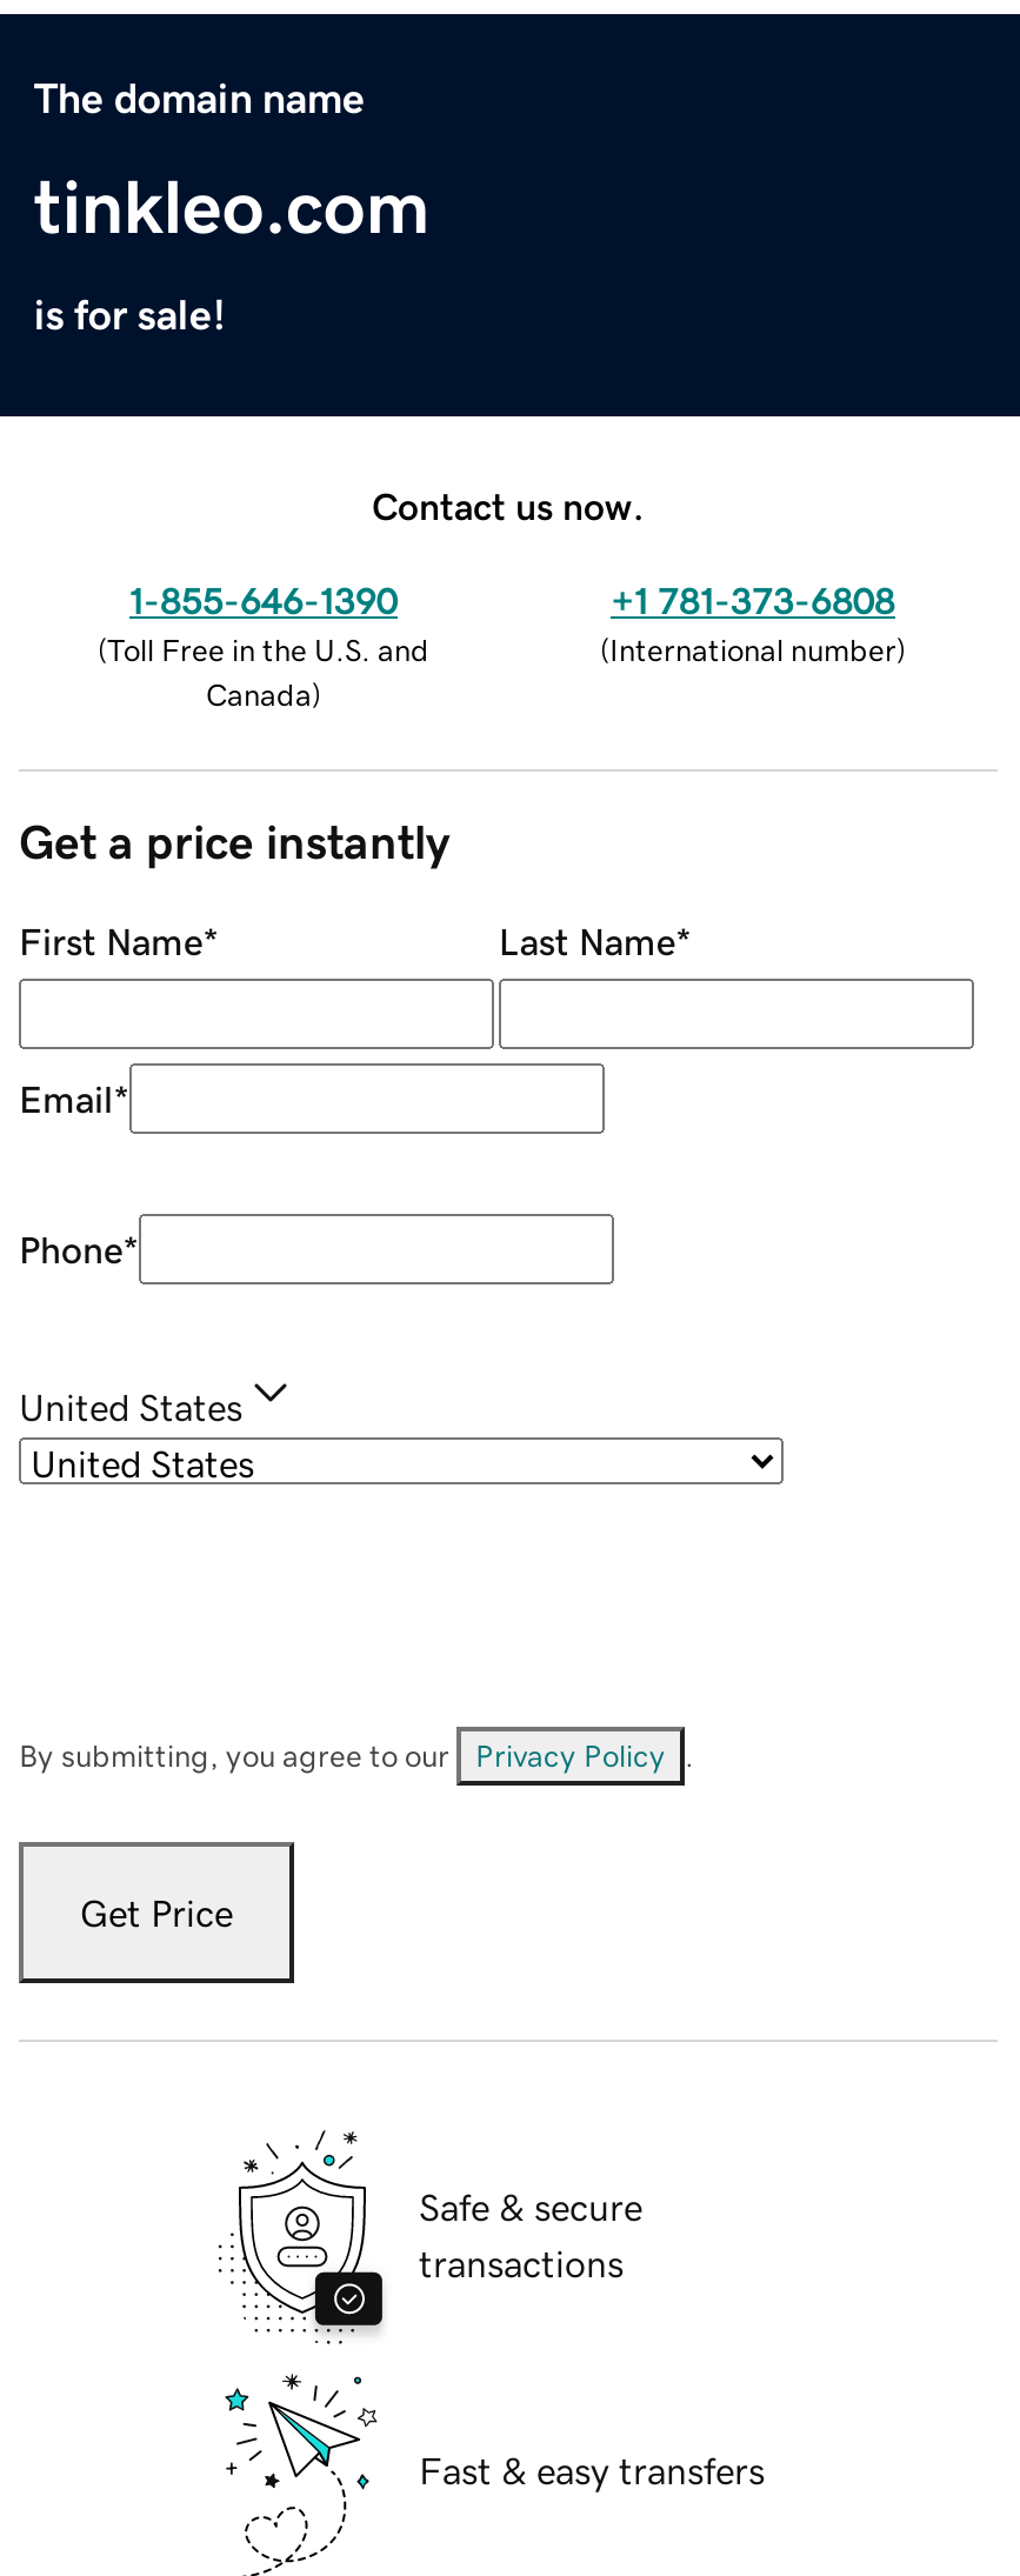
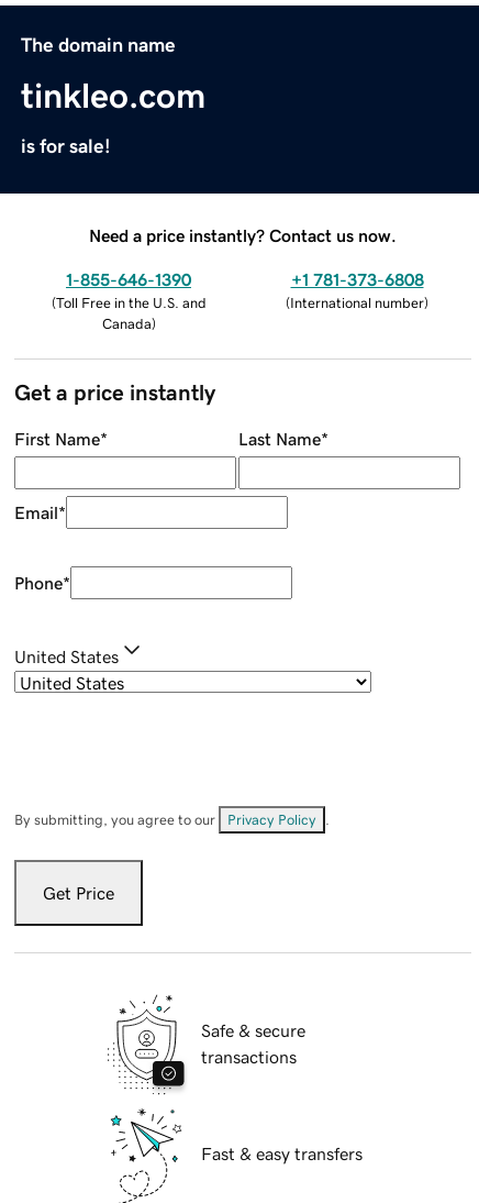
- Contact us now.
+ Need a price instantly? Contact us now.
